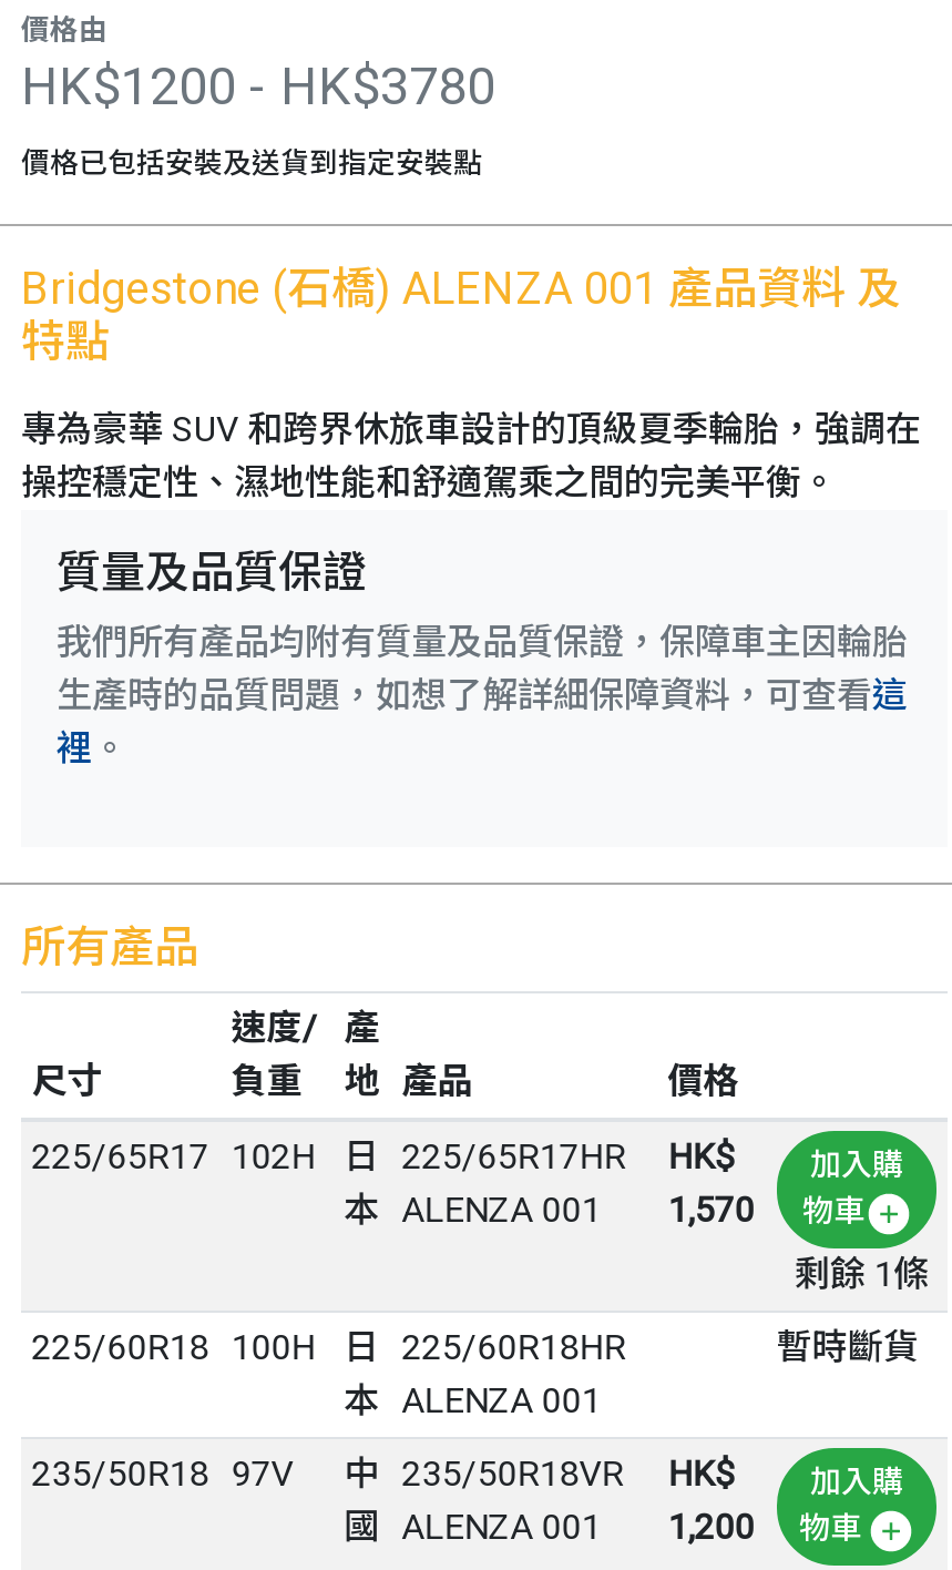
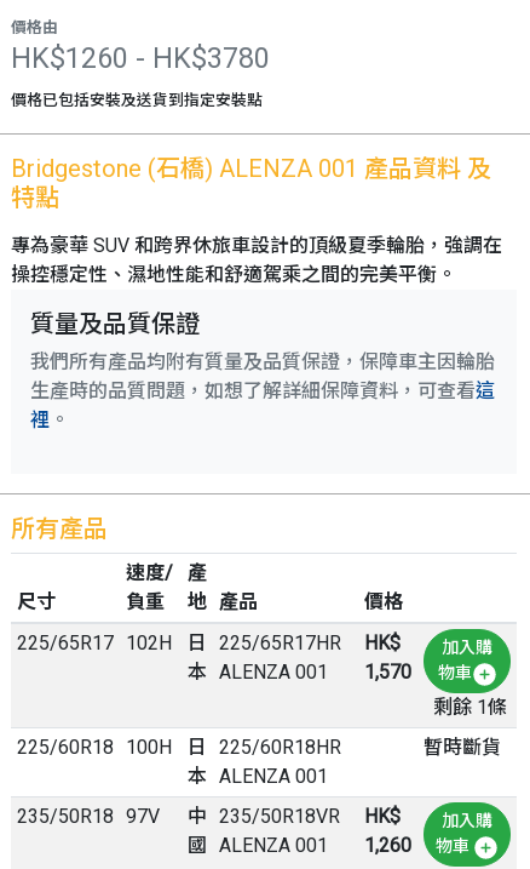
- HK$1200 - HK$3780
+ HK$1260 - HK$3780

- 國 ALENZA 001 1,200 物車
+ 國 ALENZA 001 1,260 物車
